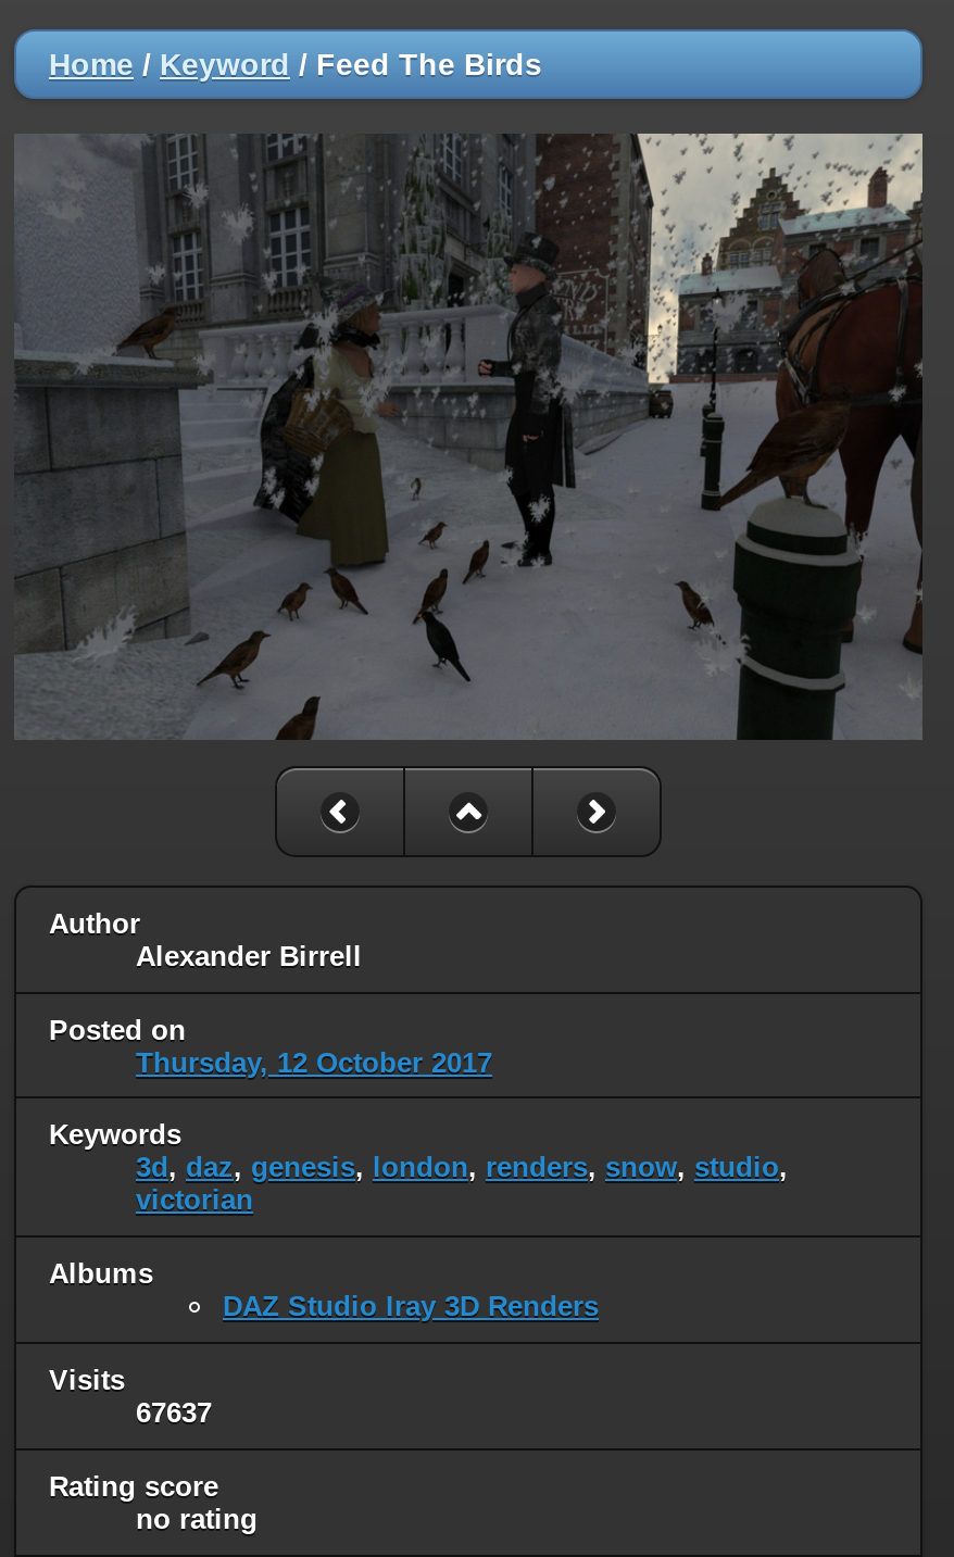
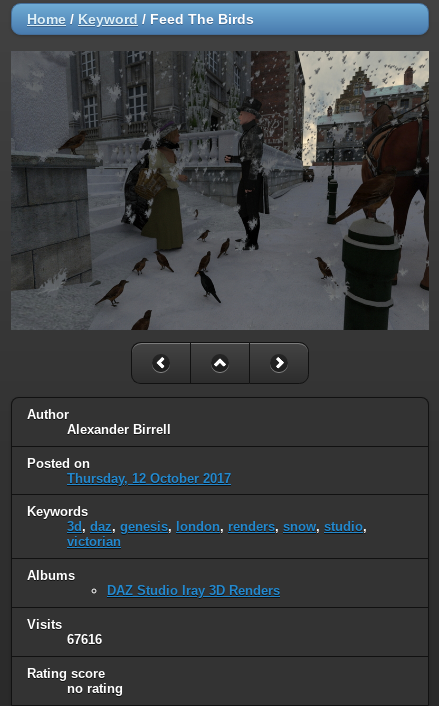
- 67637
+ 67616
